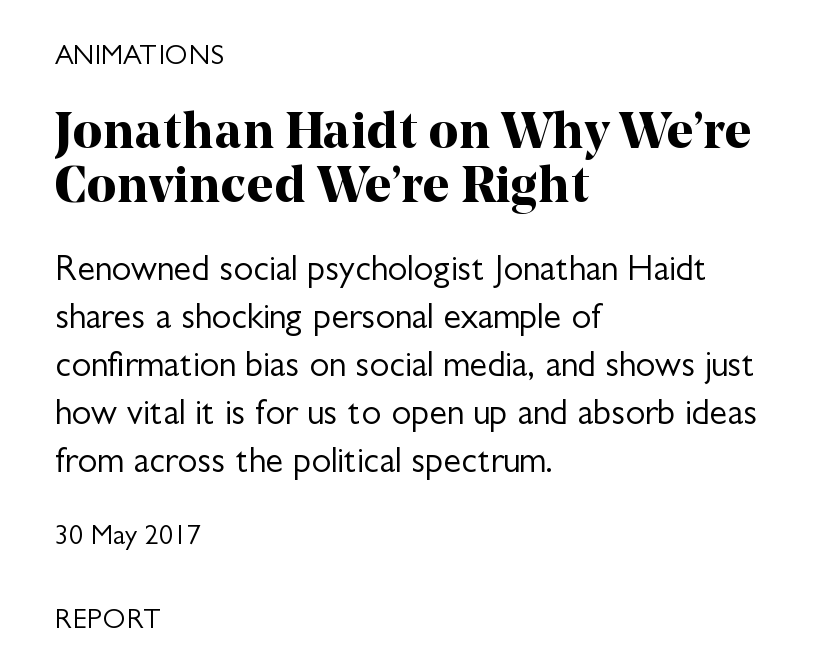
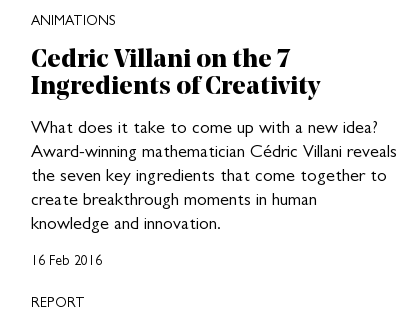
- Jonathan Haidt on Why We’re
- Convinced We’re Right
+ Cedric Villani on the 7
+ Ingredients of Creativity

- Renowned social psychologist Jonathan Haidt
- shares a shocking personal example of
- confirmation bias on social media, and shows just
- how vital it is for us to open up and absorb ideas
- from across the political spectrum.
+ What does it take to come up with a new idea?
+ Award-winning mathematician Cédric Villani reveals
+ the seven key ingredients that come together to
+ create breakthrough moments in human
+ knowledge and innovation.

- 30 May 2017
+ 16 Feb 2016
